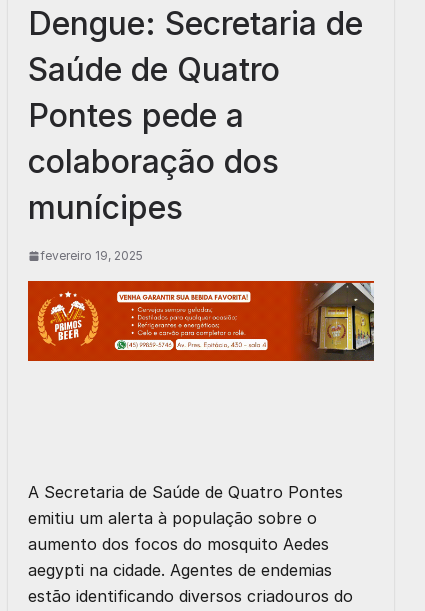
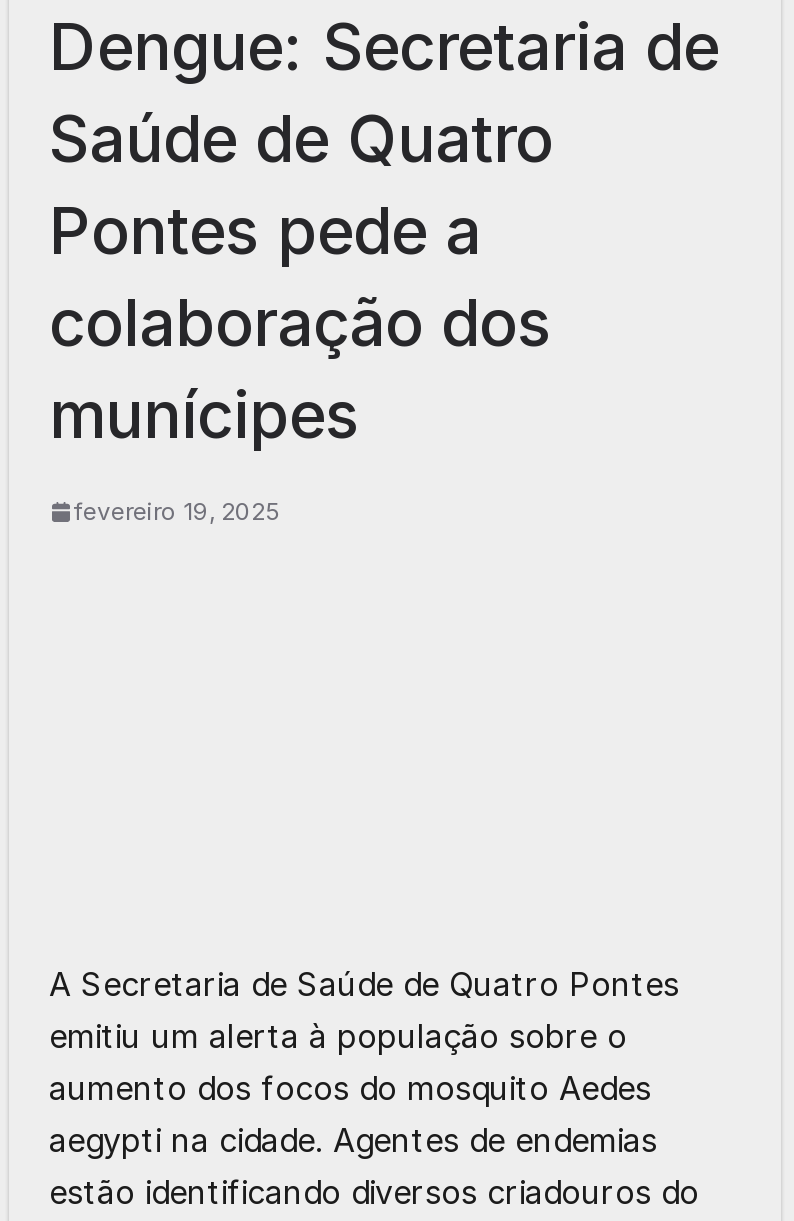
- [image]
